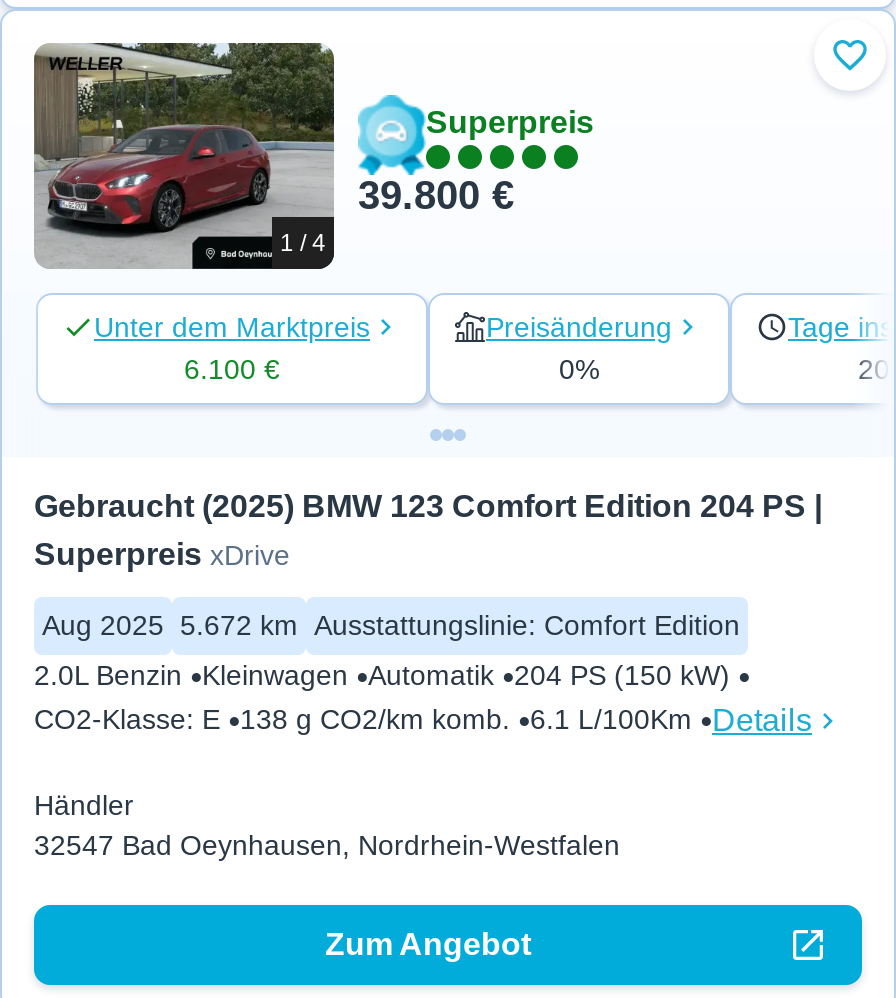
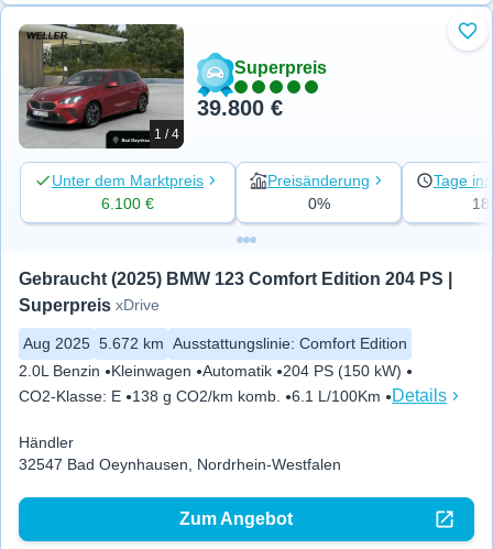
- 20
+ 18
